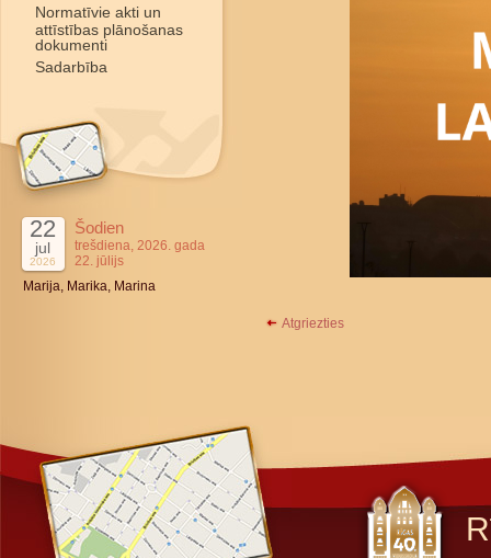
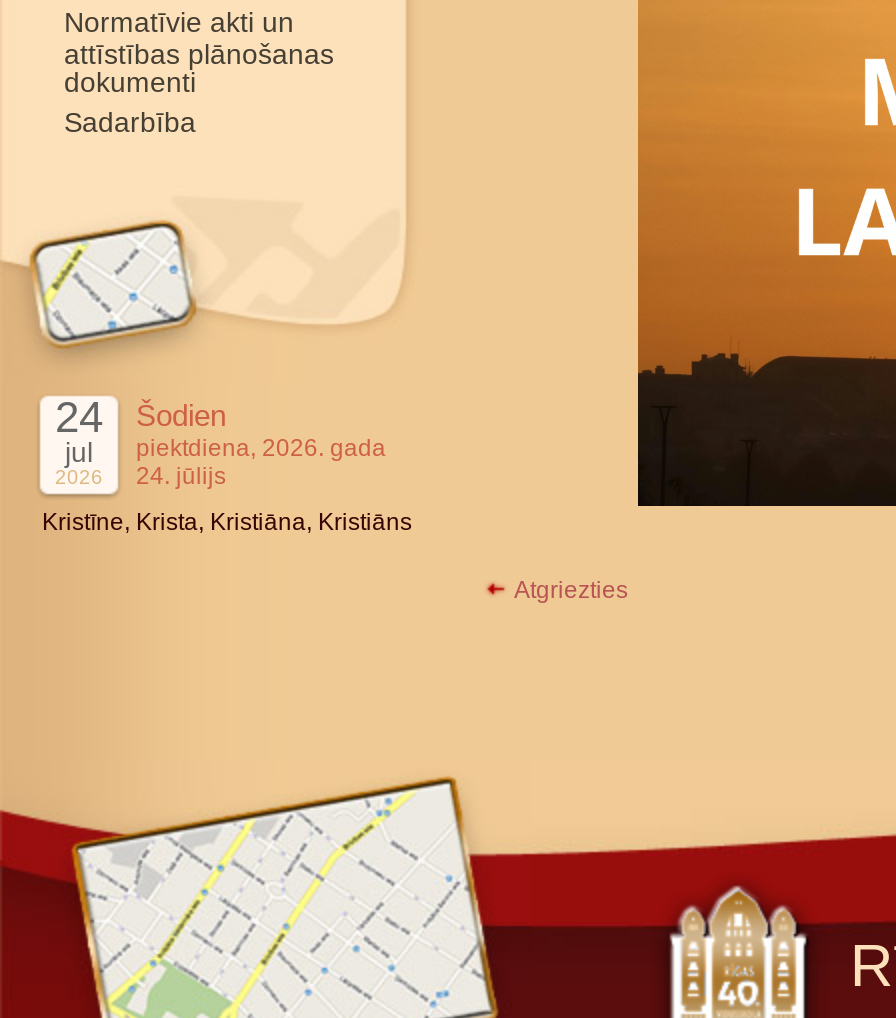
- 22 Šodien
+ 24 Šodien

- trešdiena, 2026. gada
- 22. jūlijs
+ piektdiena, 2026. gada
+ 24. jūlijs

- Marija, Marika, Marina
+ Kristīne, Krista, Kristiāna, Kristiāns
